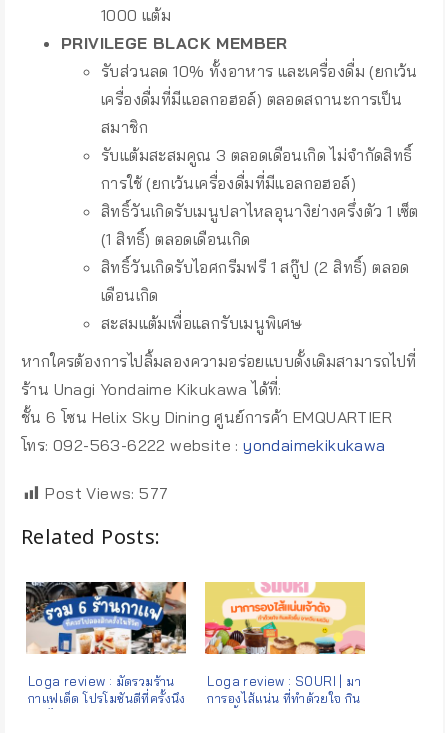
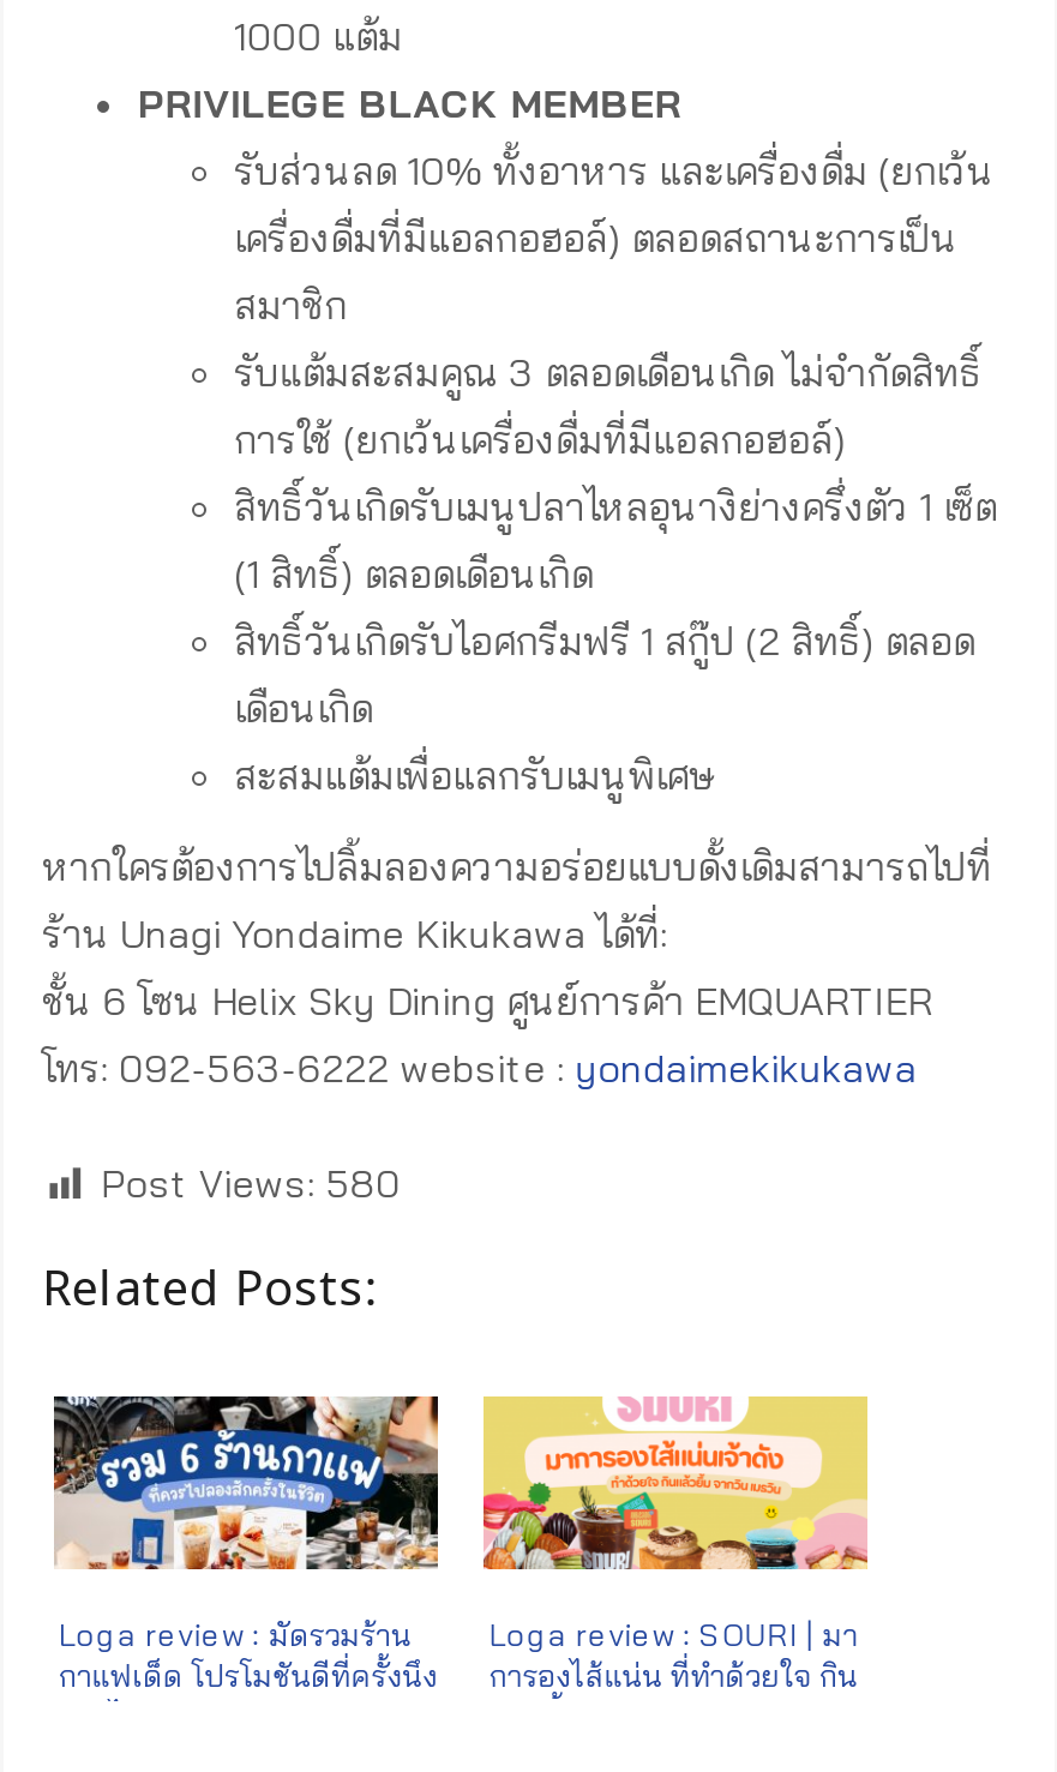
- Post Views: 577
+ Post Views: 580
